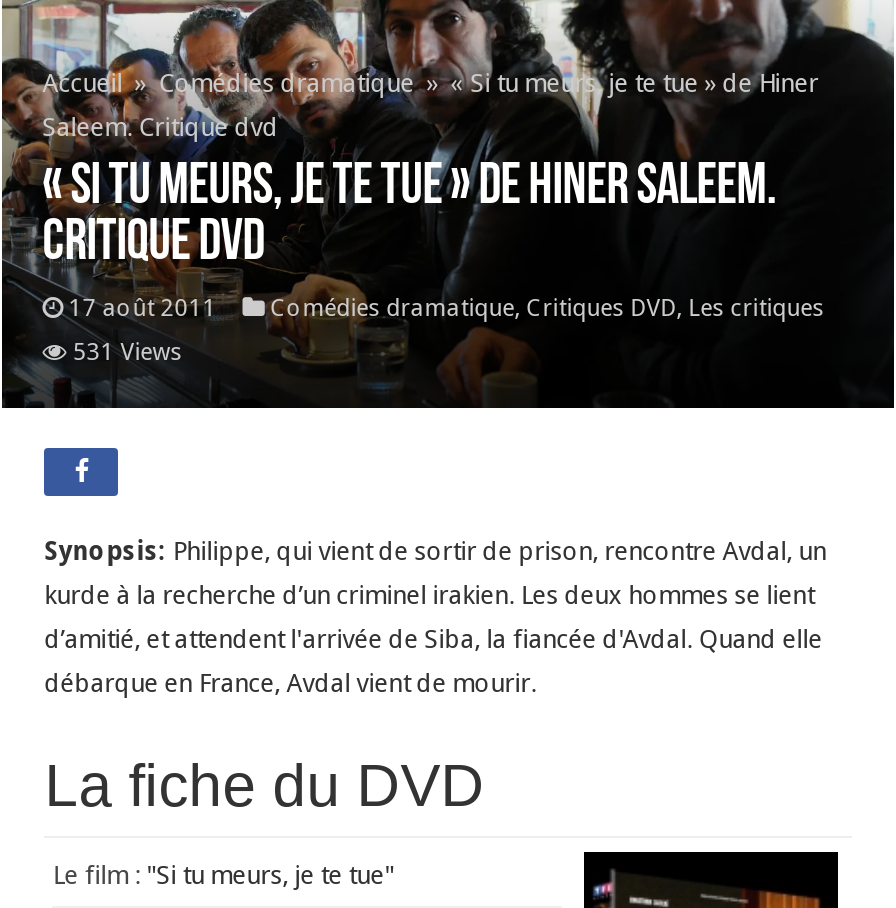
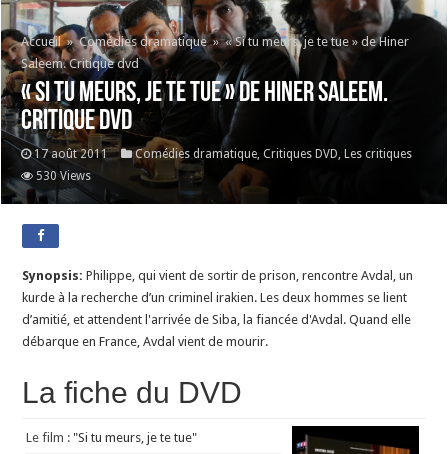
- 531 Views
+ 530 Views
